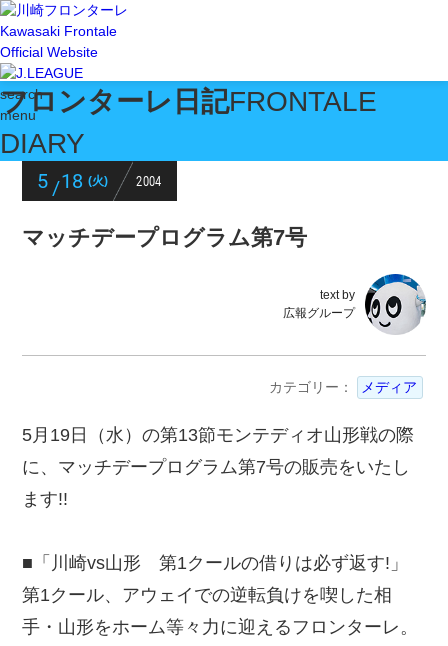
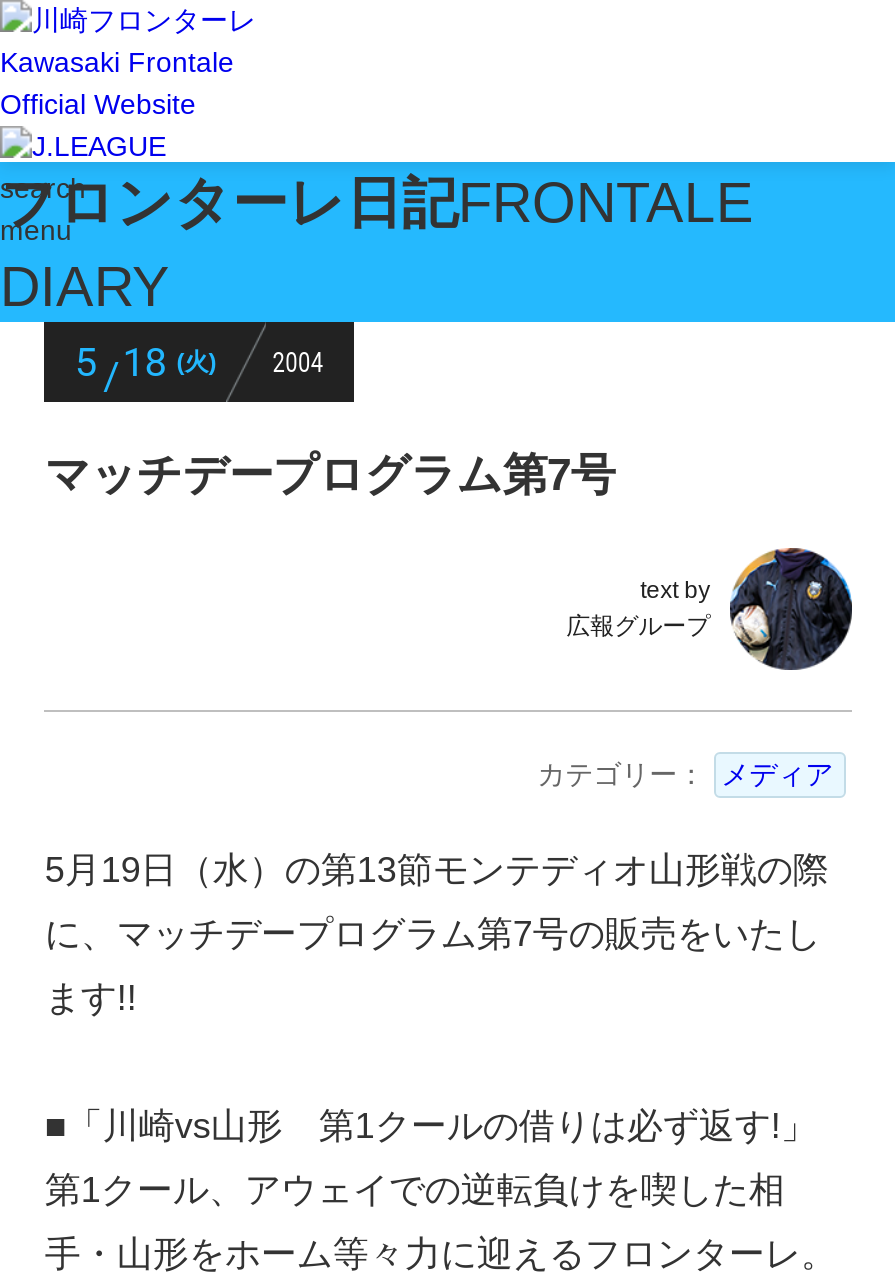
- [image]
+ [image]
